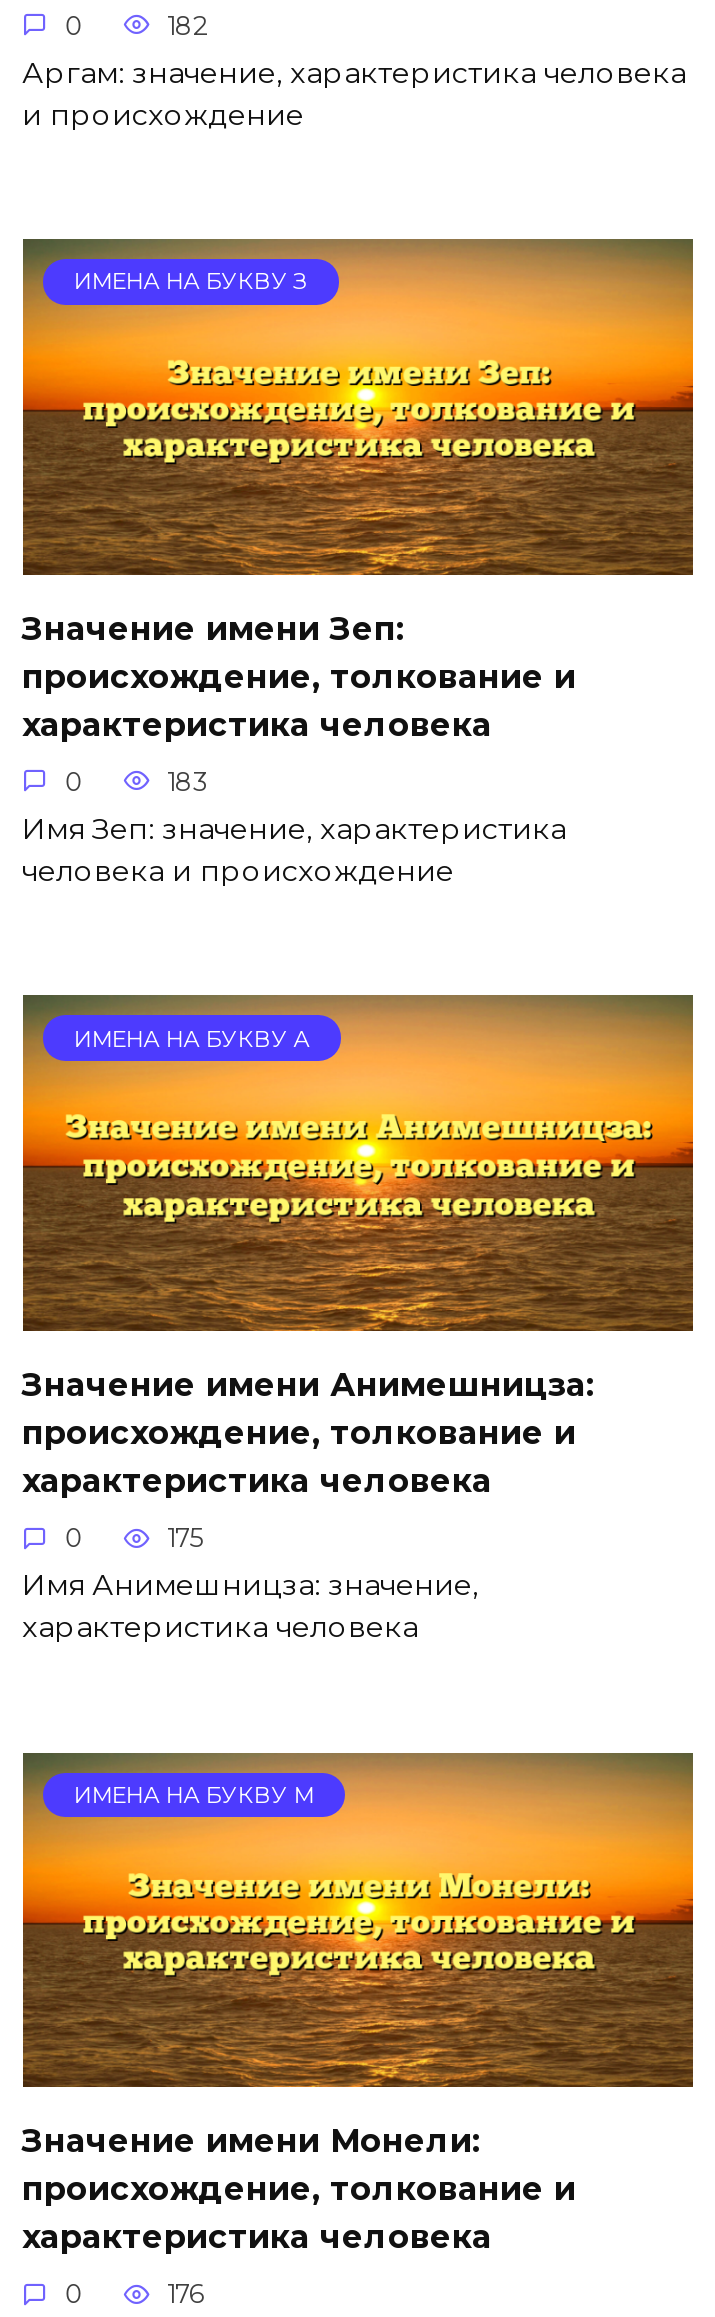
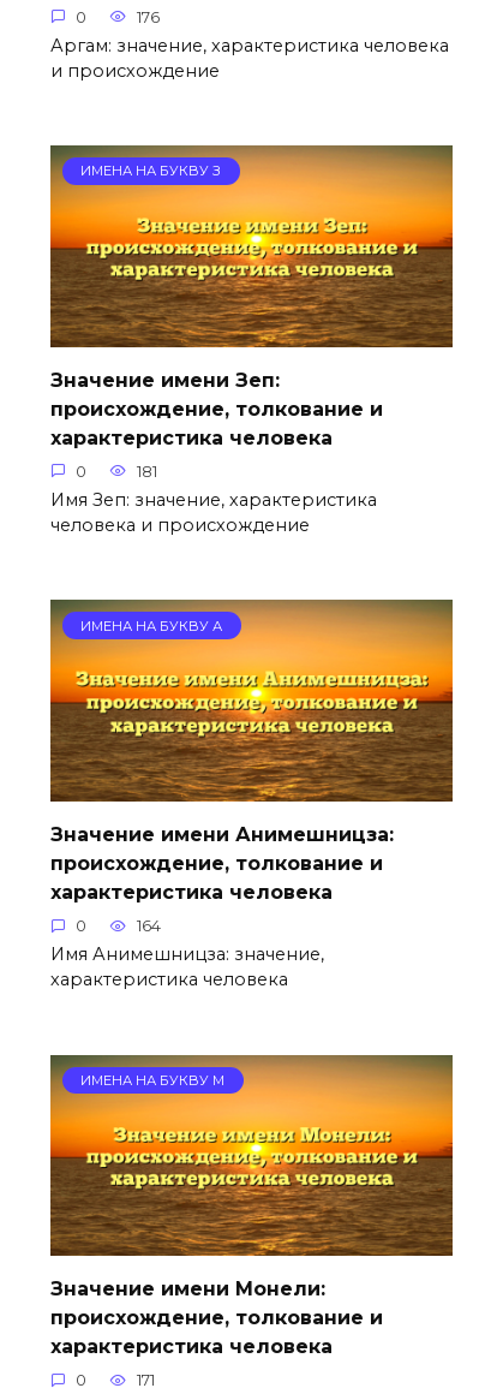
- 182
+ 176

- 183
+ 181

- 175
+ 164

- 176
+ 171
